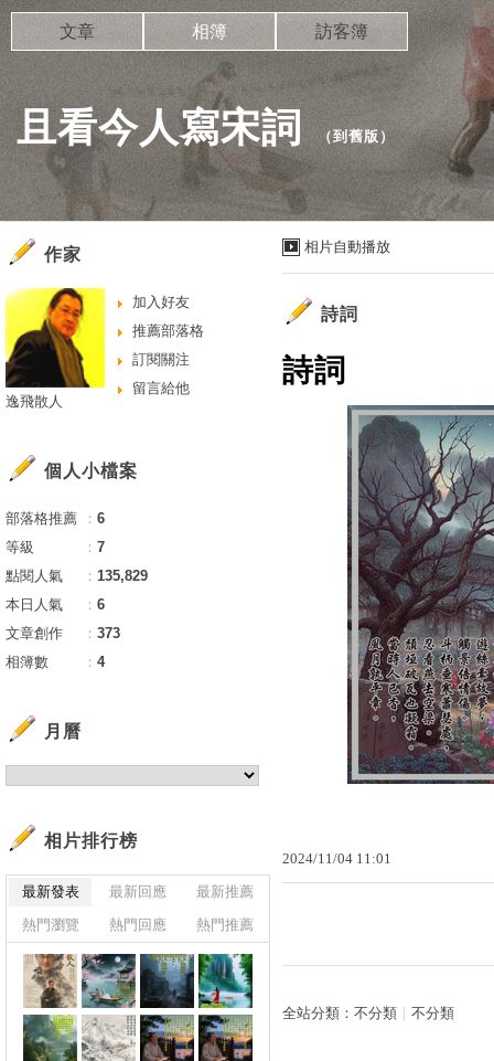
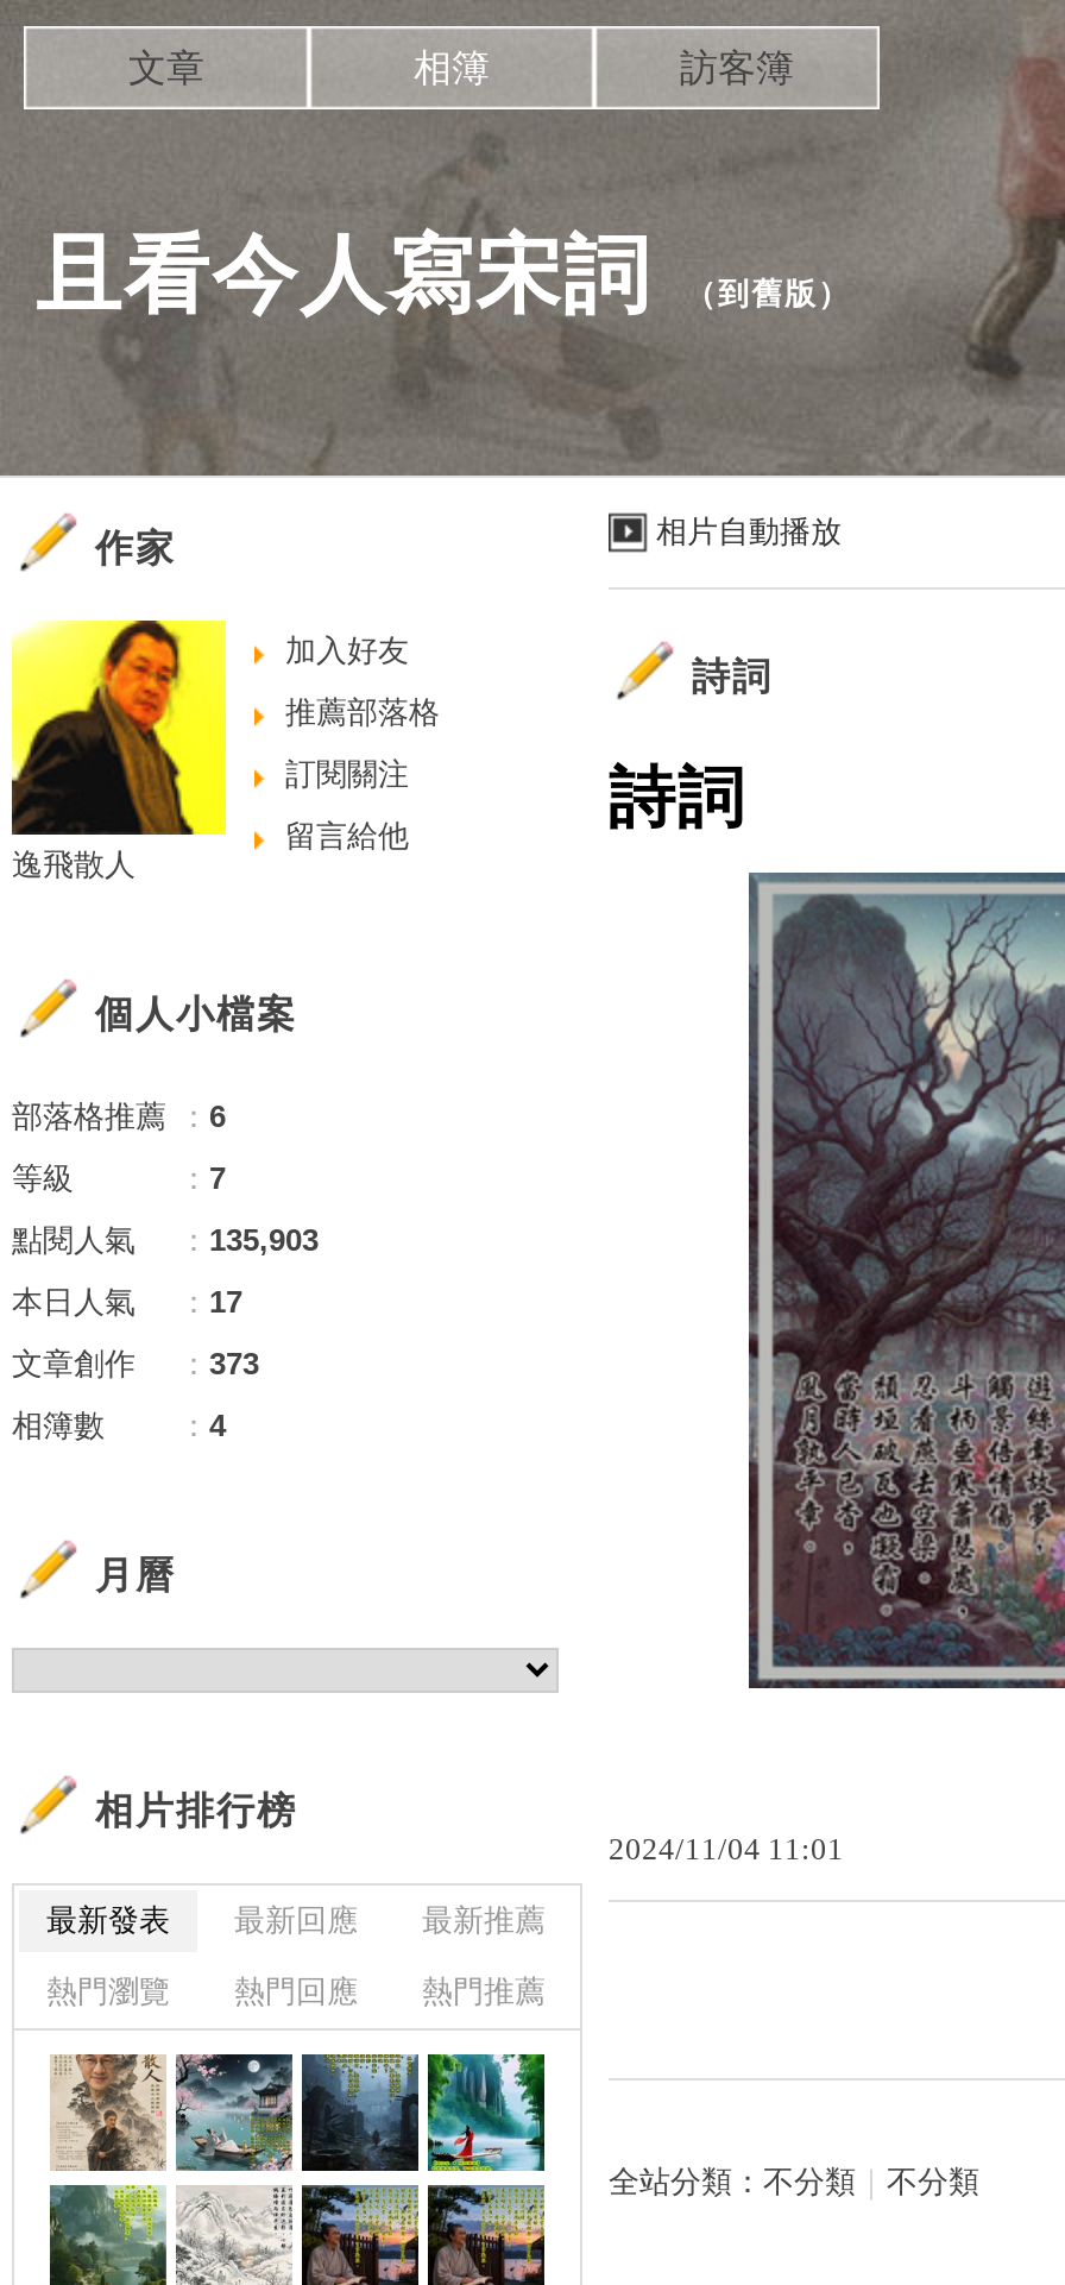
- 點閱人氣 ：135,829
+ 點閱人氣 ：135,903

- 本日人氣 ：6
+ 本日人氣 ：17
